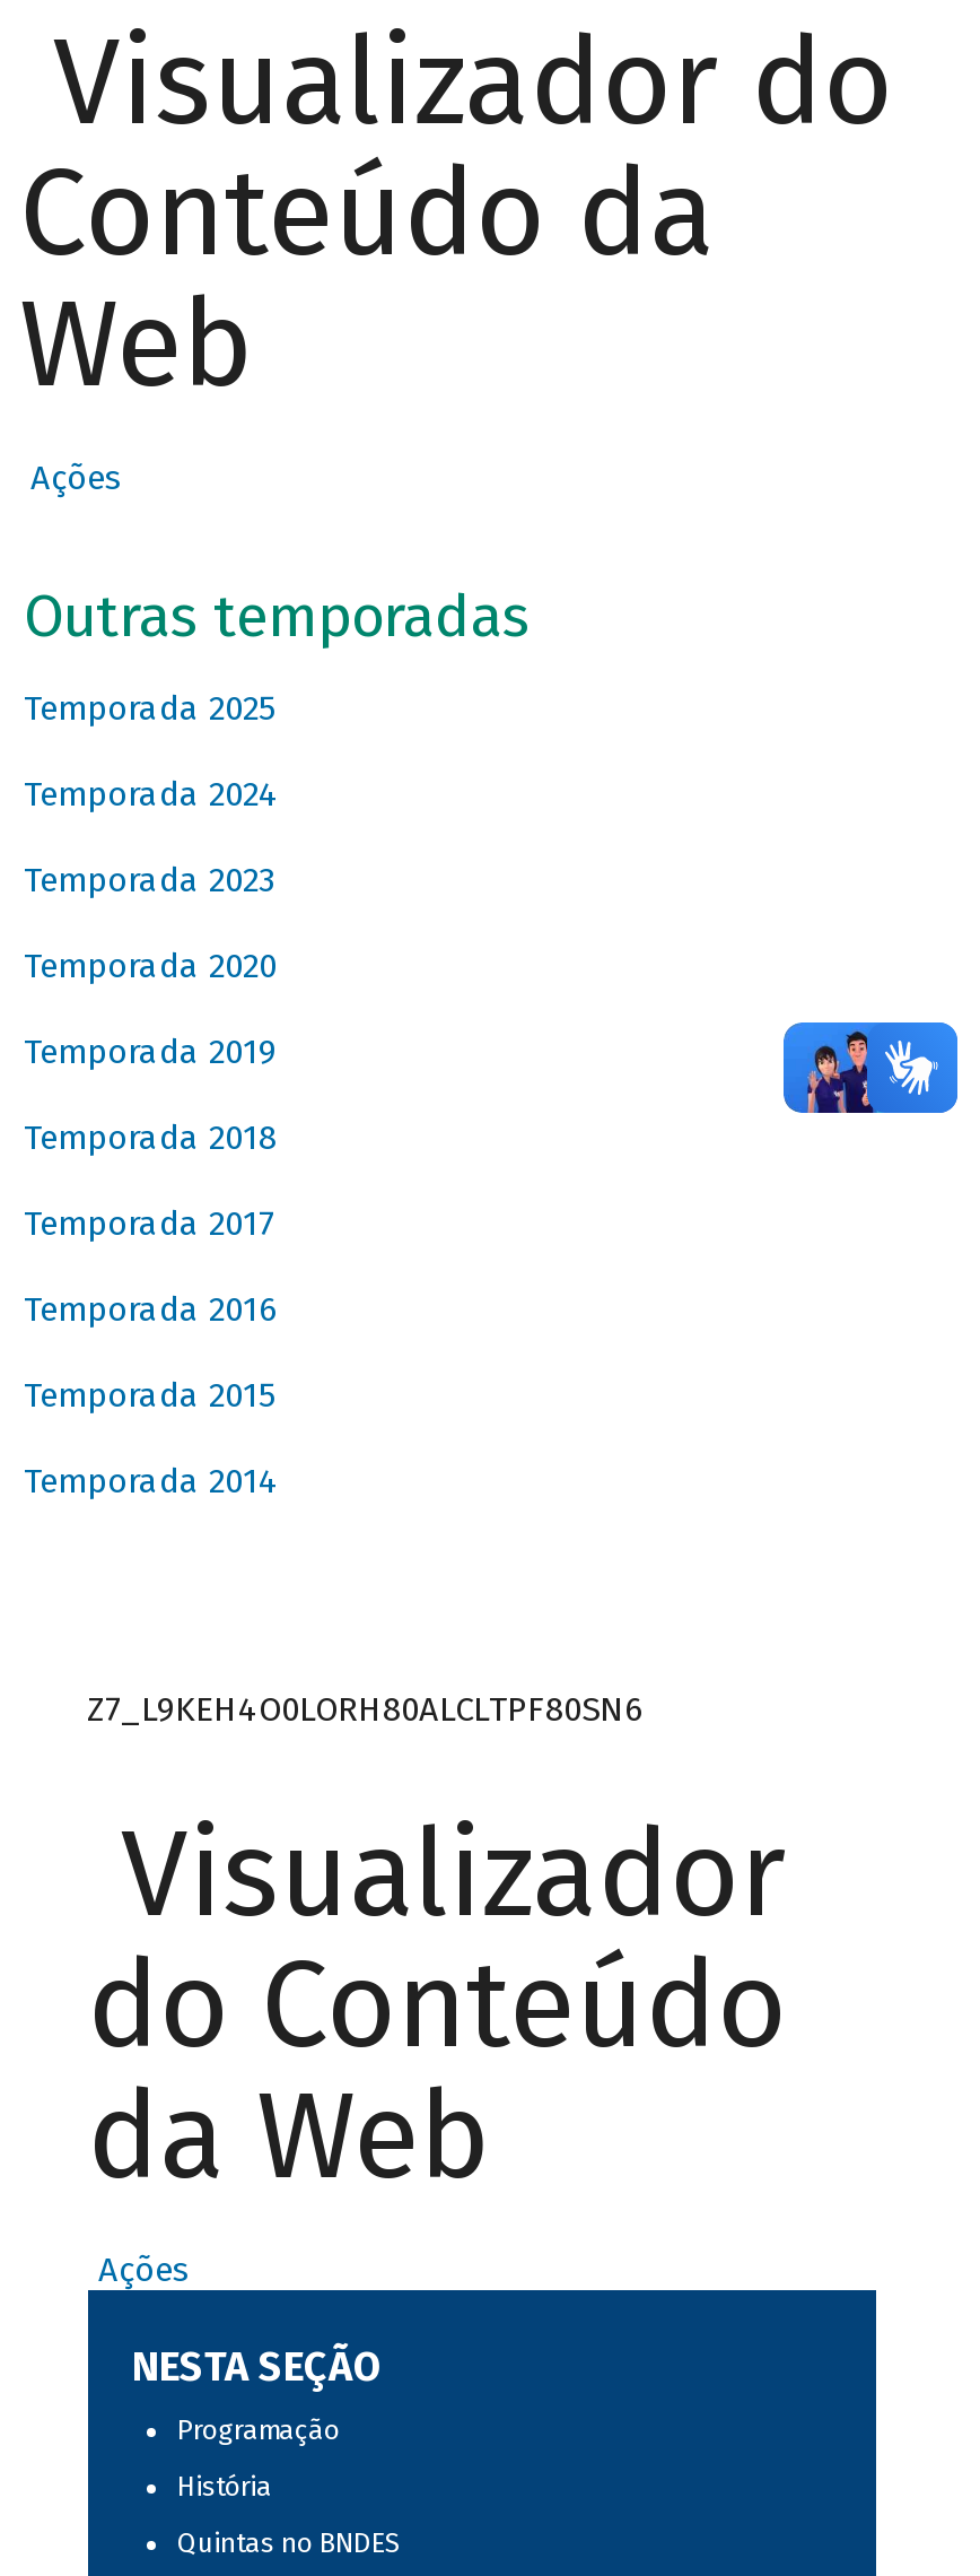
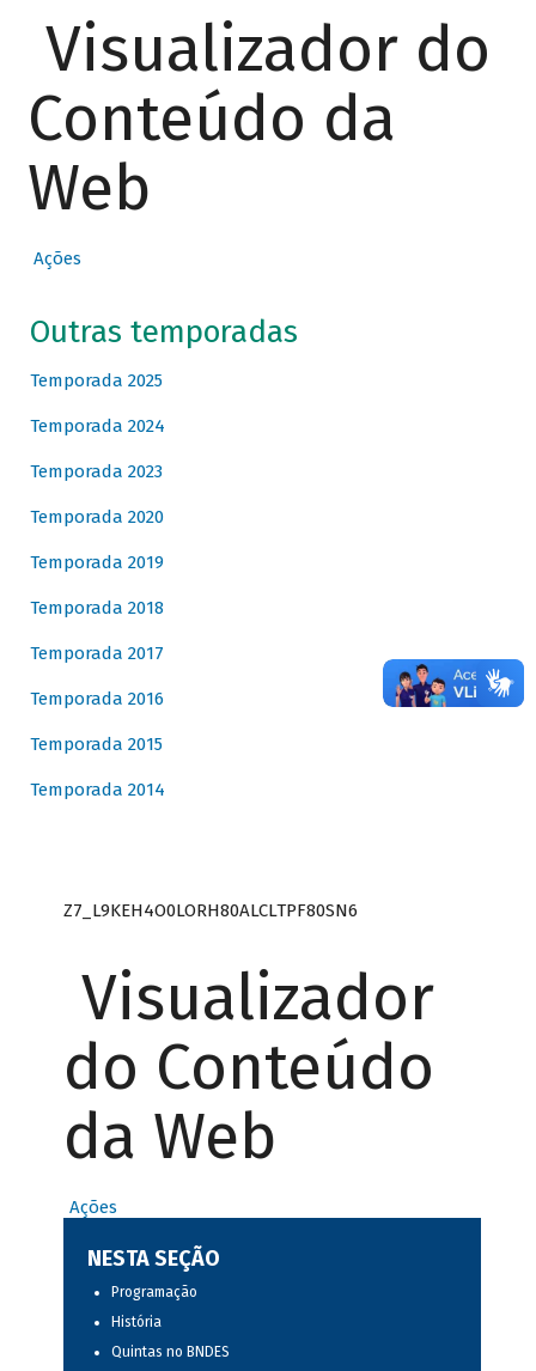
- [image]

+ [image]
